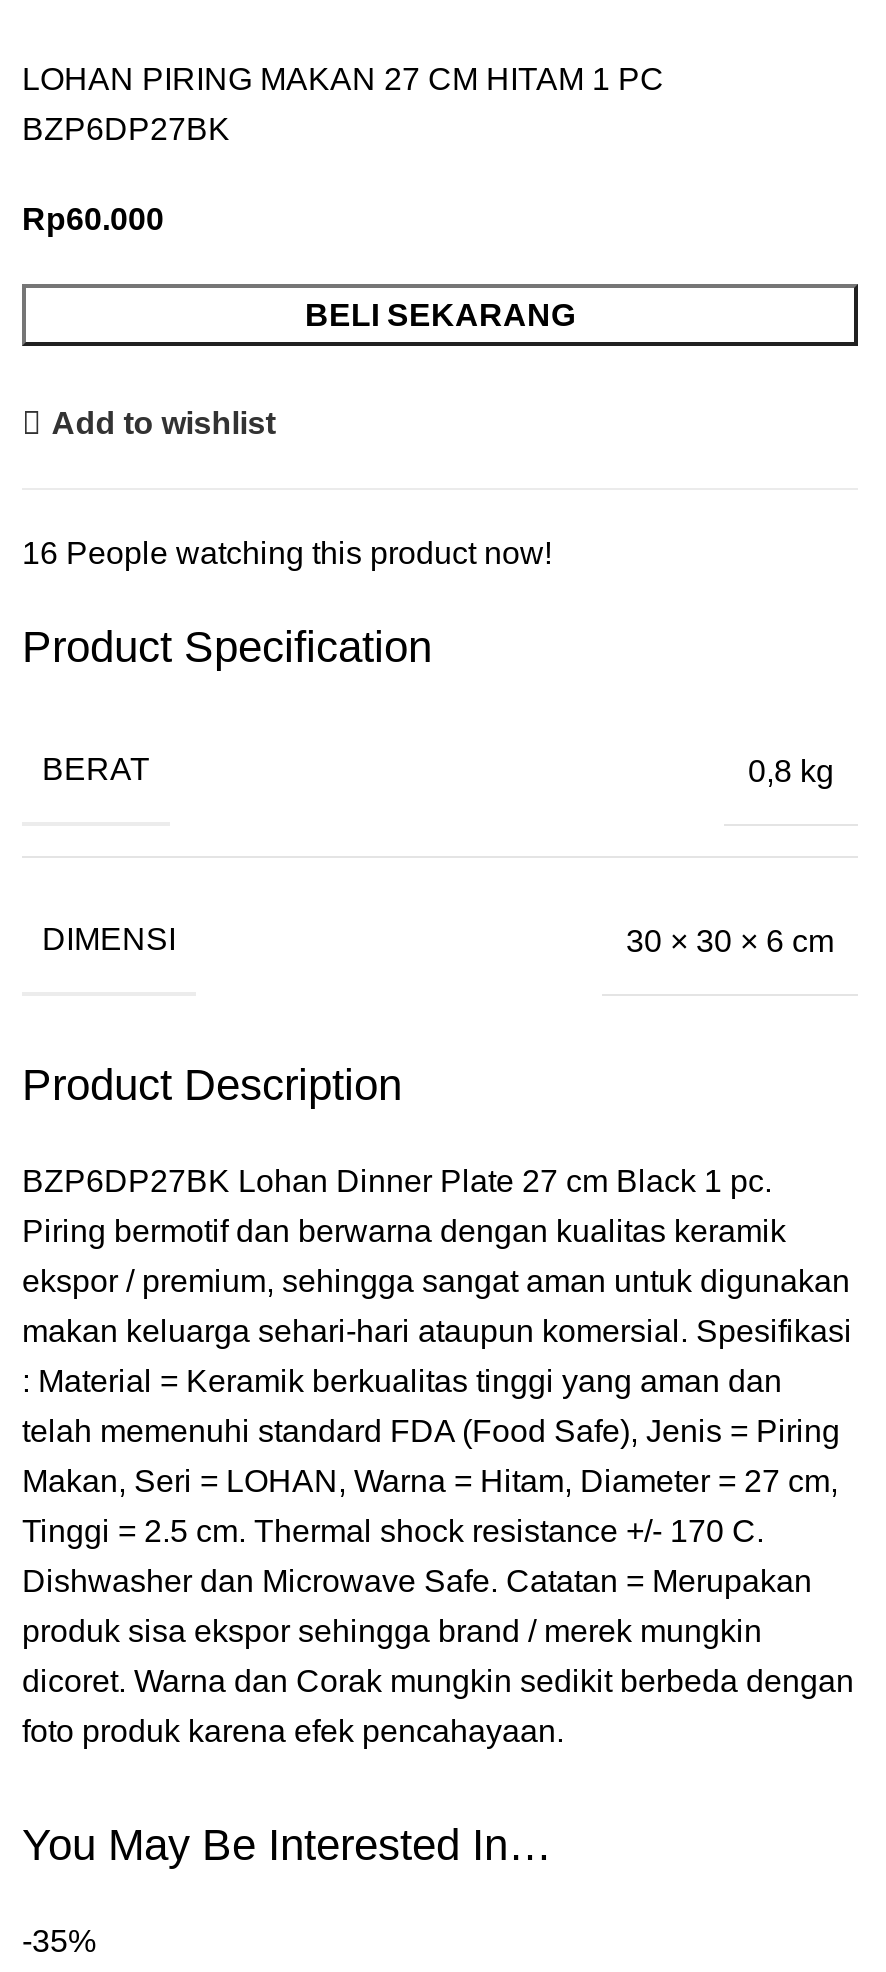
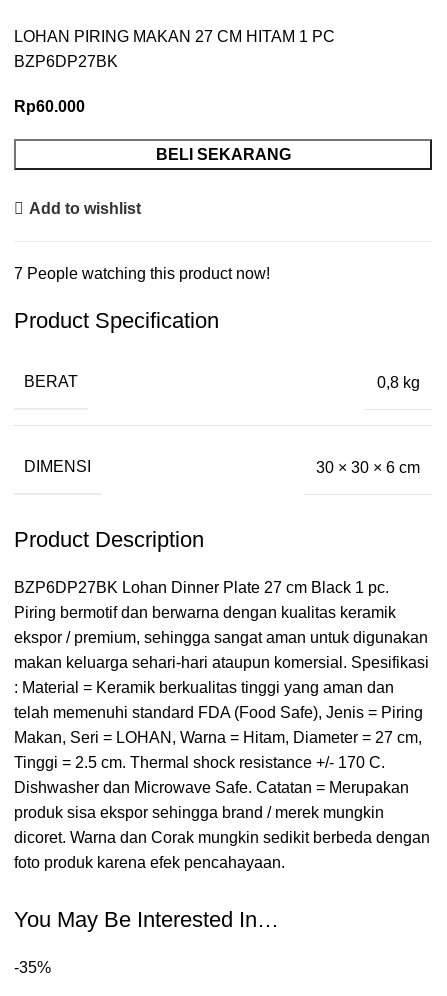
- 16 People watching this product now!
+ 7 People watching this product now!
